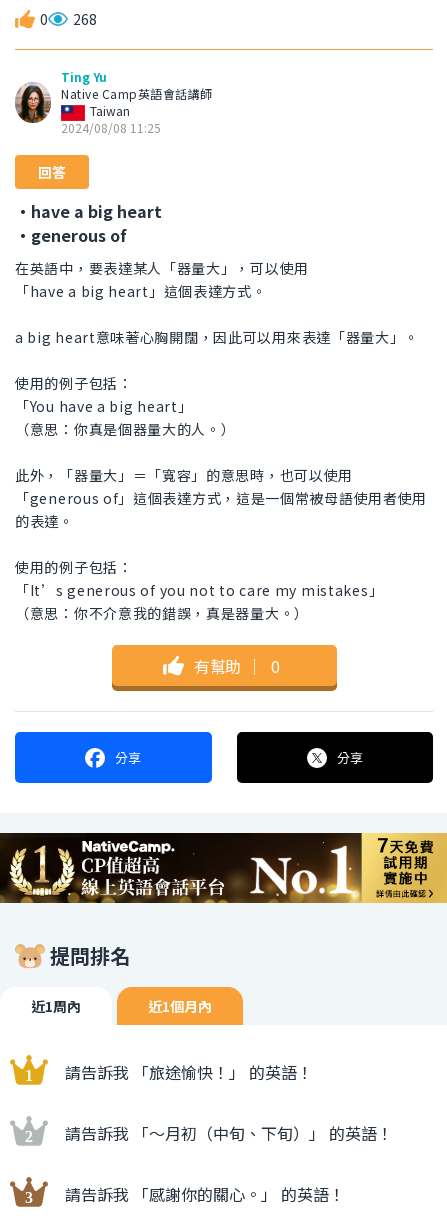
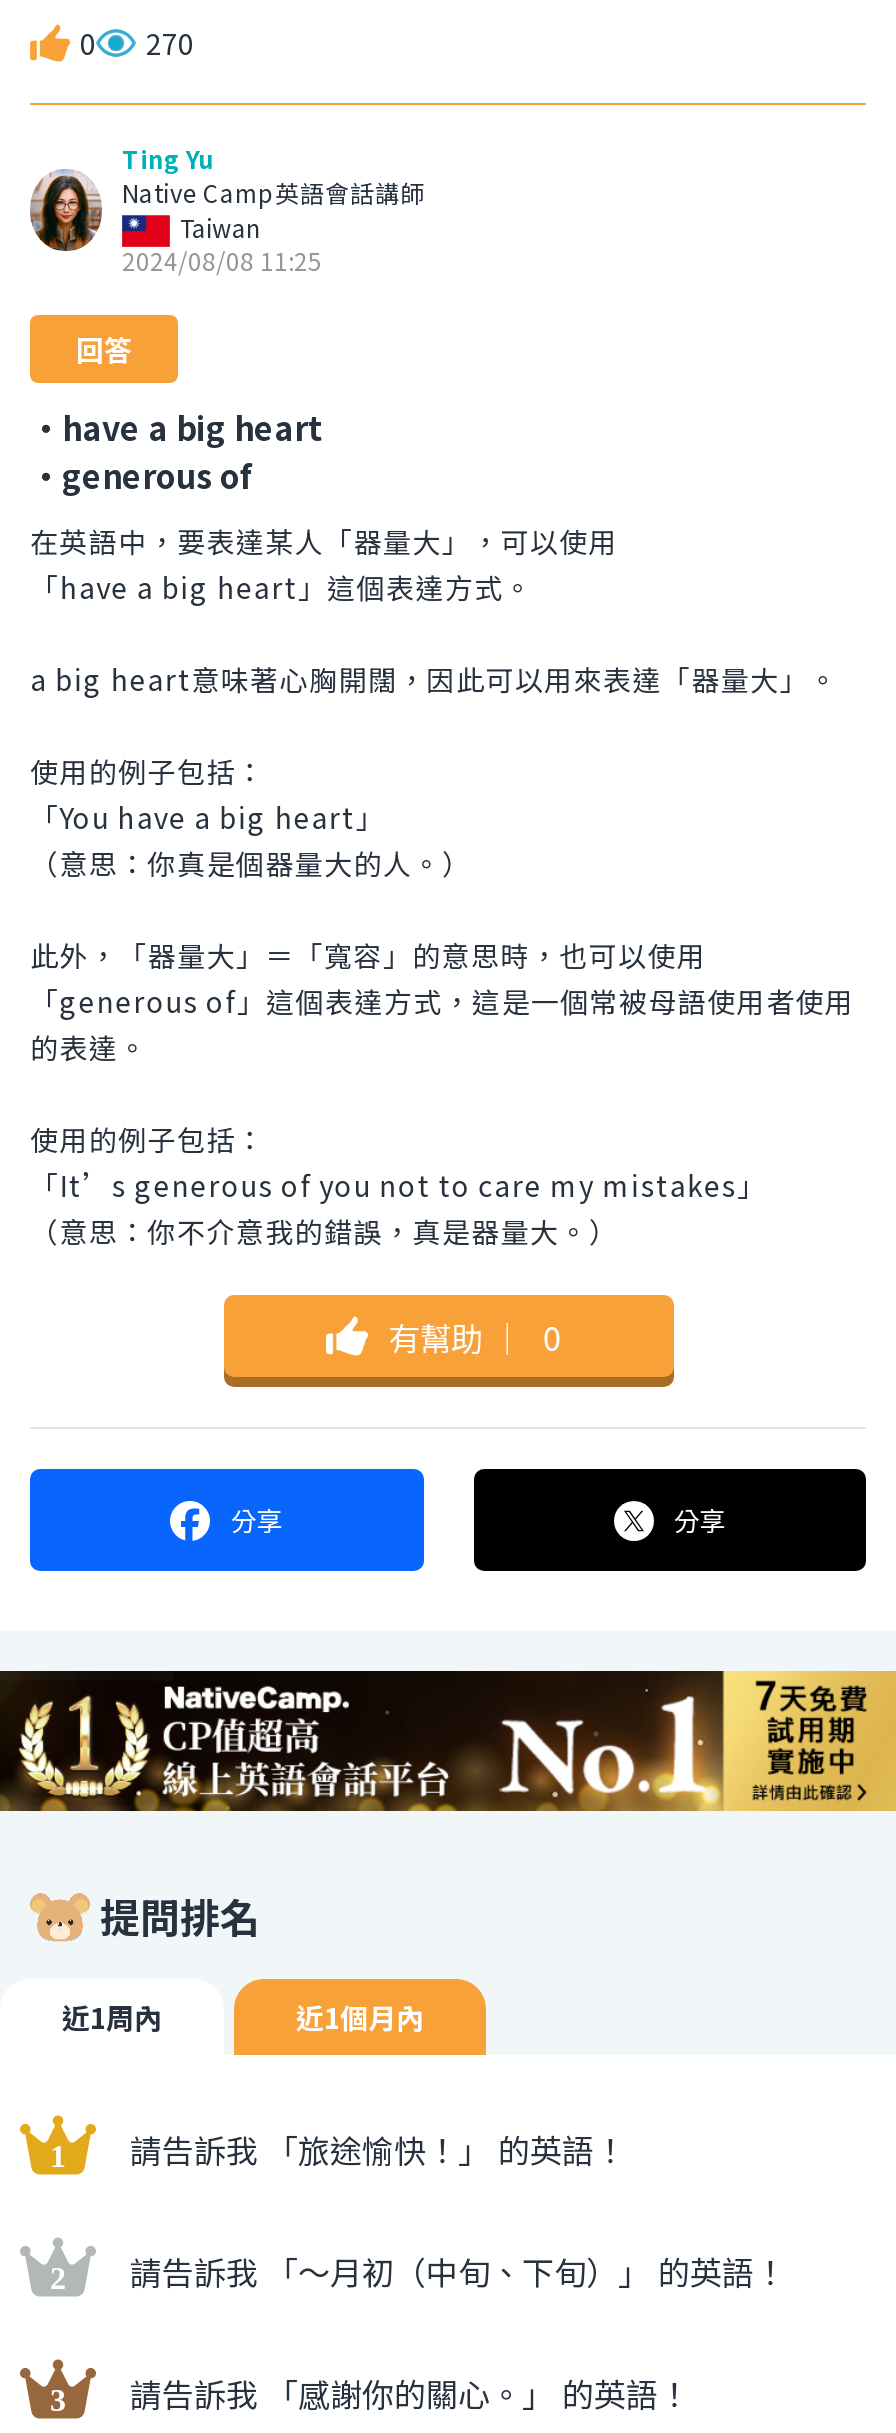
- 0 268
+ 0 270
